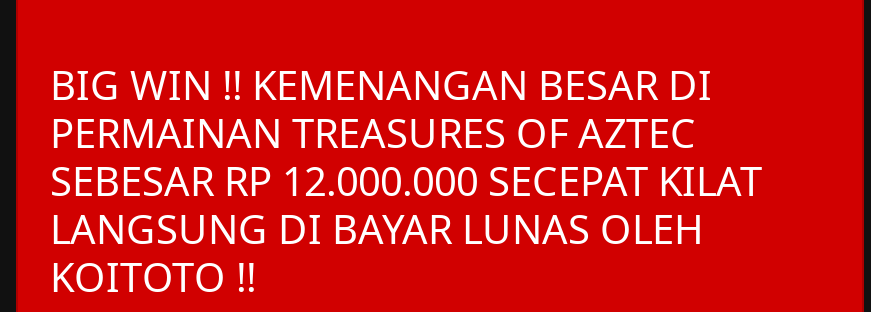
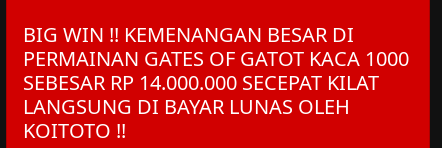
- PERMAINAN TREASURES OF AZTEC
- SEBESAR RP 12.000.000 SECEPAT KILAT
+ PERMAINAN GATES OF GATOT KACA 1000
+ SEBESAR RP 14.000.000 SECEPAT KILAT
